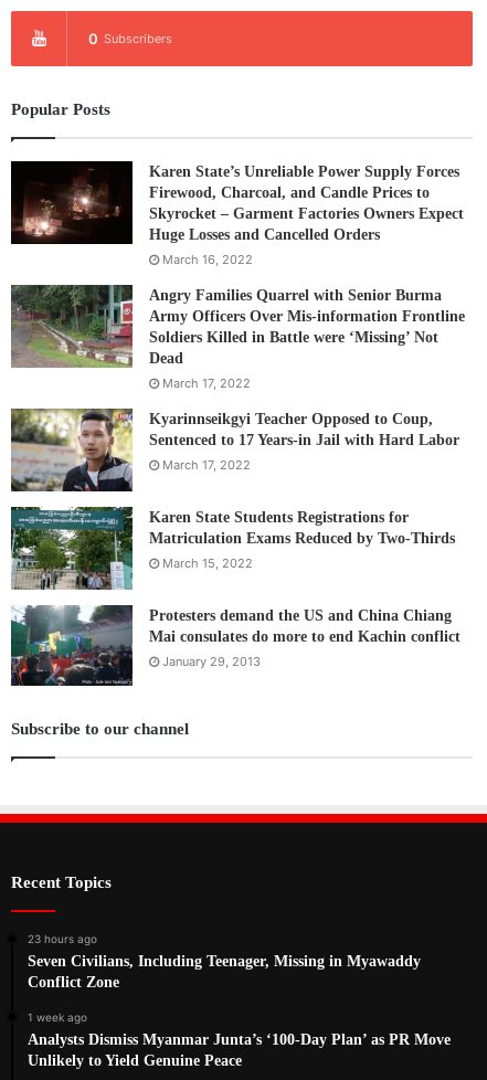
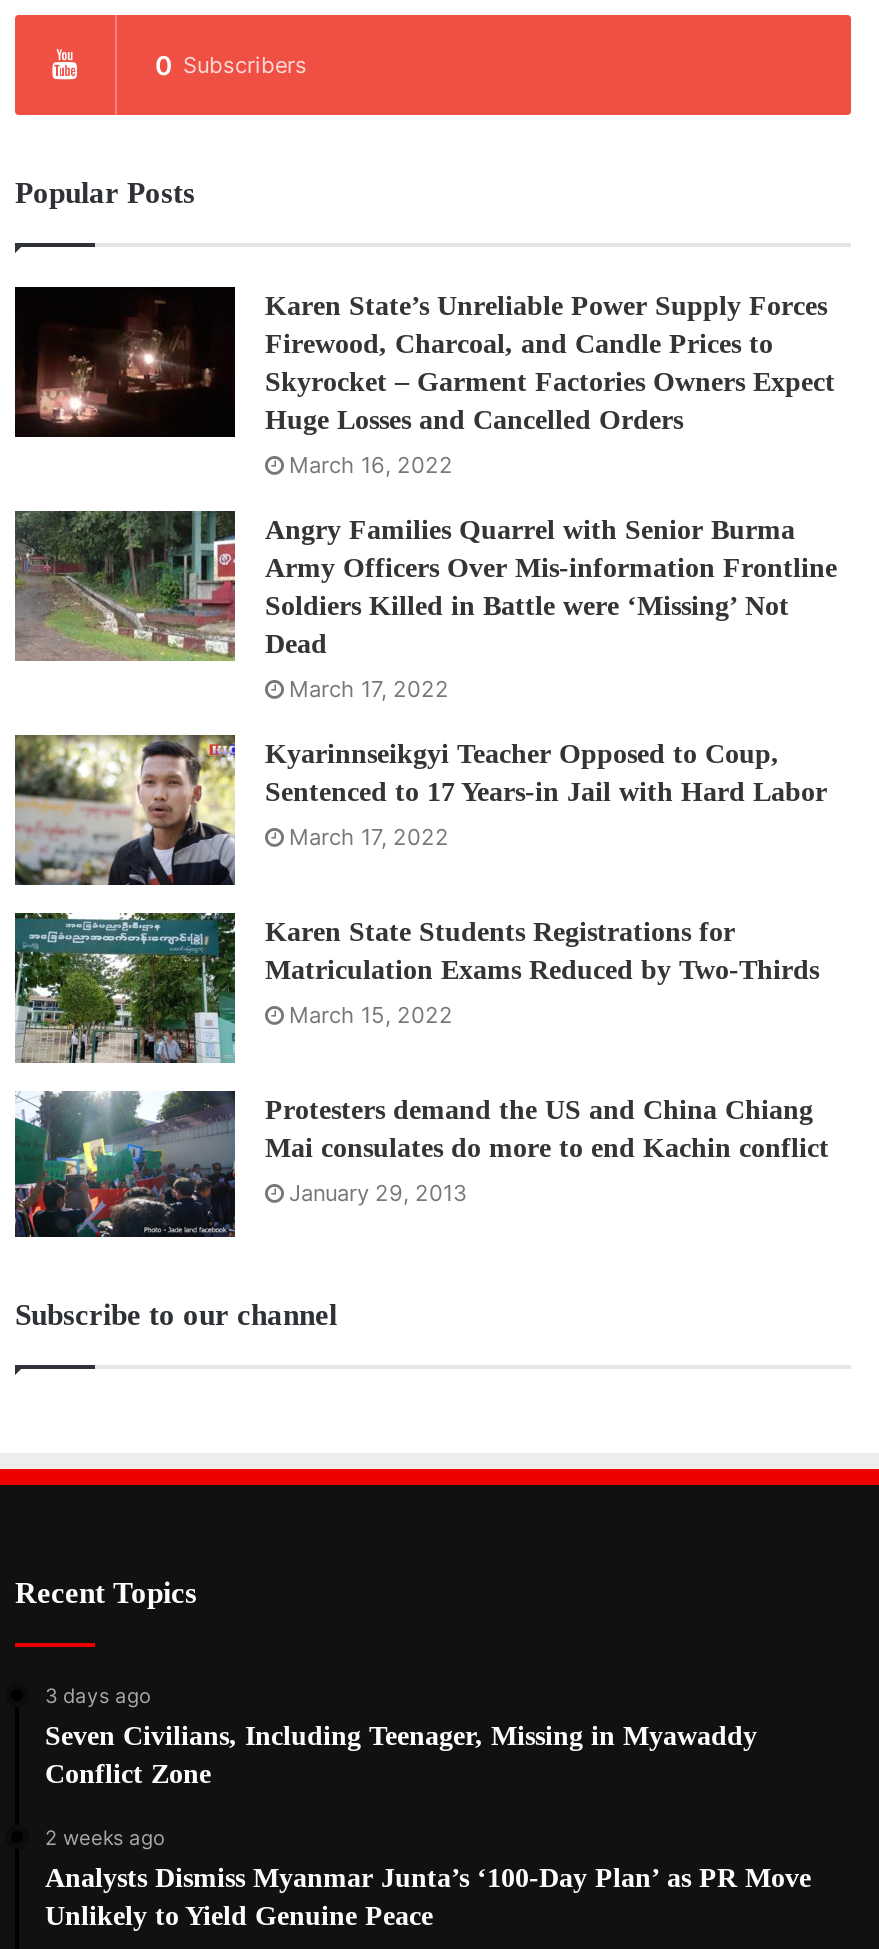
- 23 hours ago
+ 3 days ago

- 1 week ago
+ 2 weeks ago
